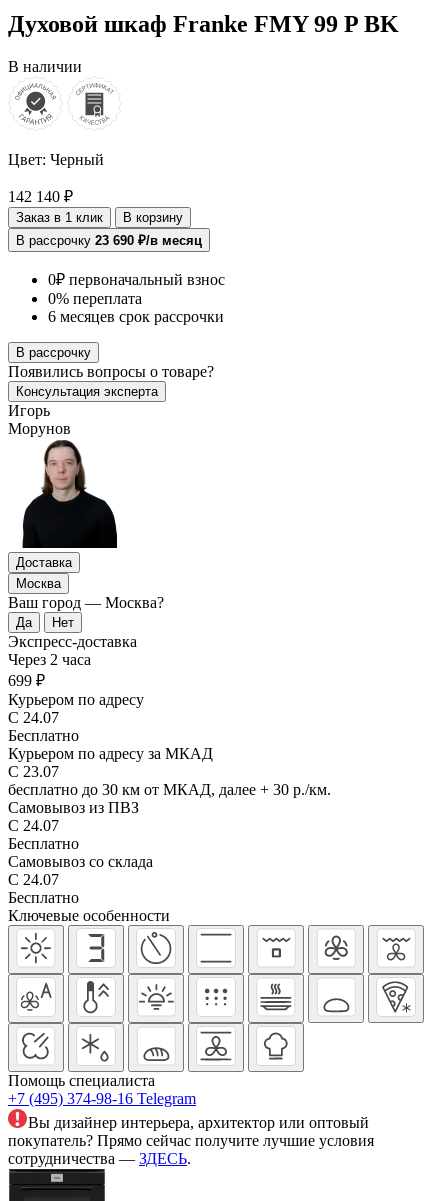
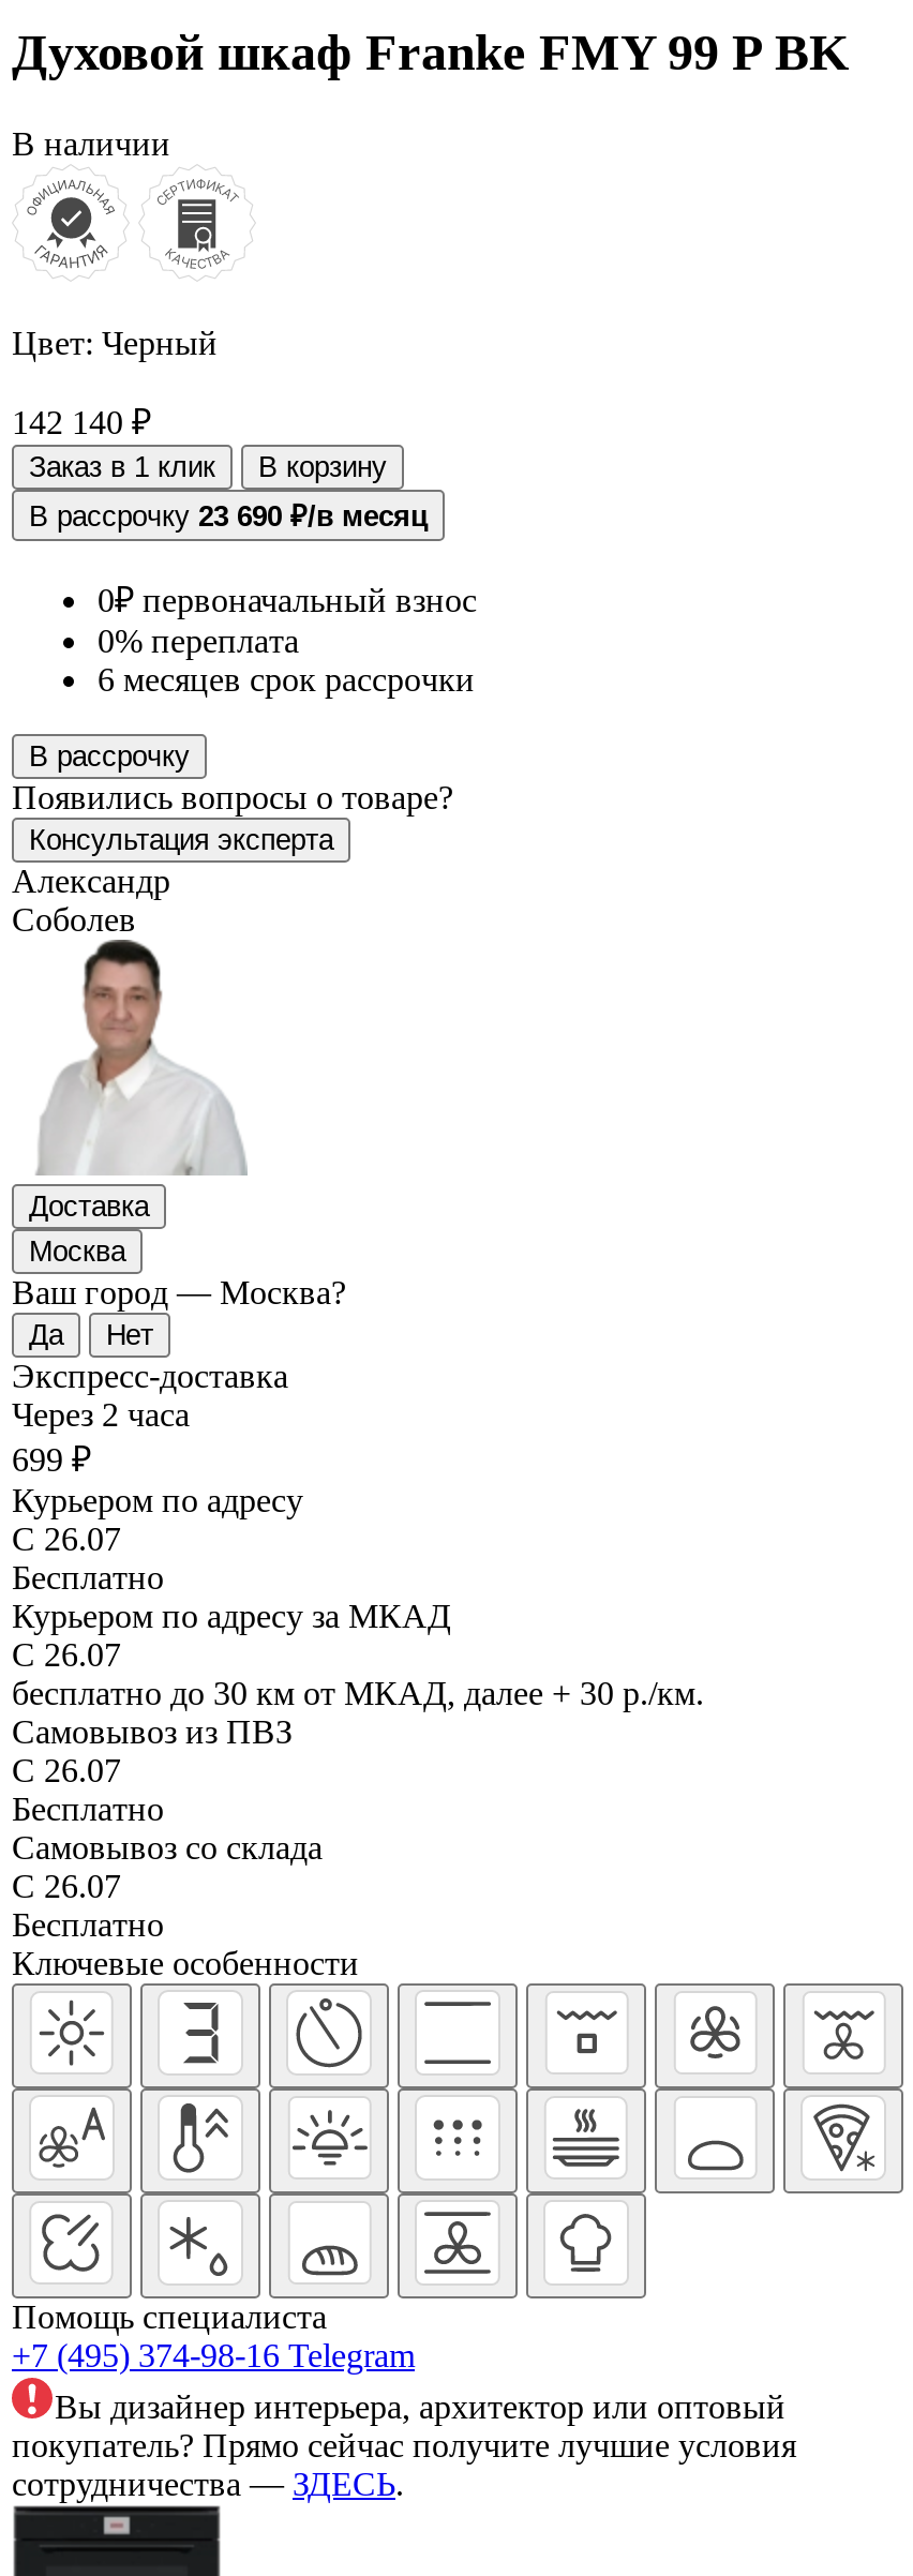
- Игорь
- Морунов
+ Александр
+ Соболев

- [image]
+ [image]

- С 24.07
+ С 26.07

- С 23.07
+ С 26.07

- С 24.07
+ С 26.07

- С 24.07
+ С 26.07
